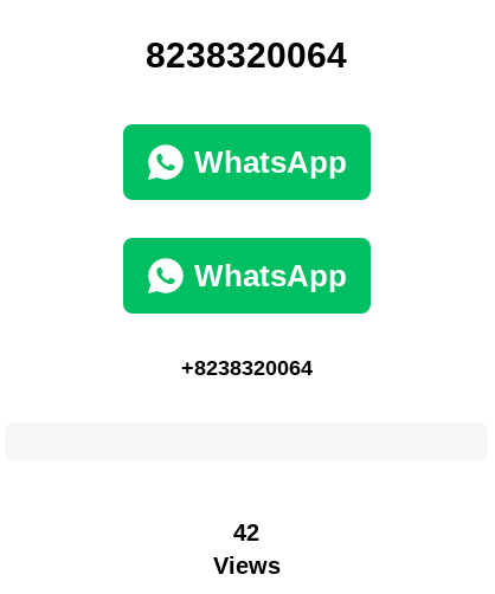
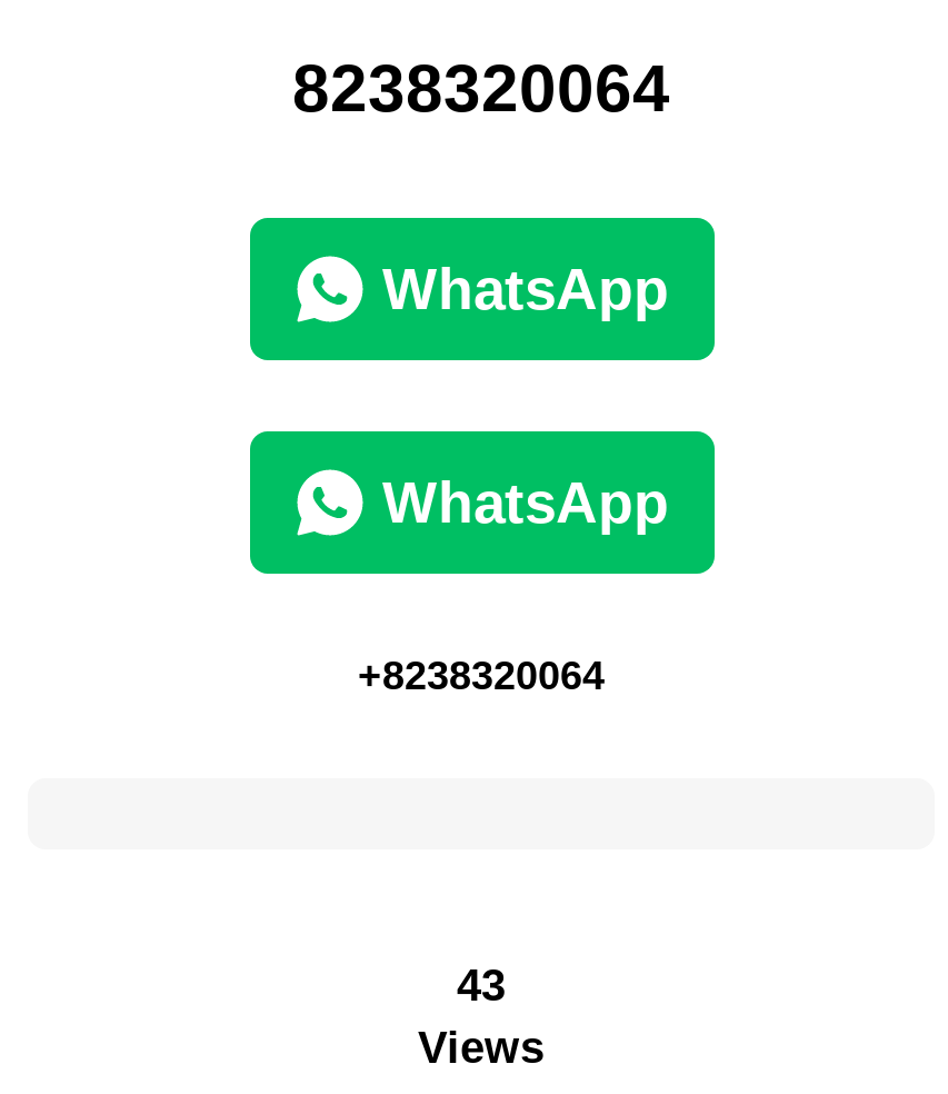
- 42
+ 43
